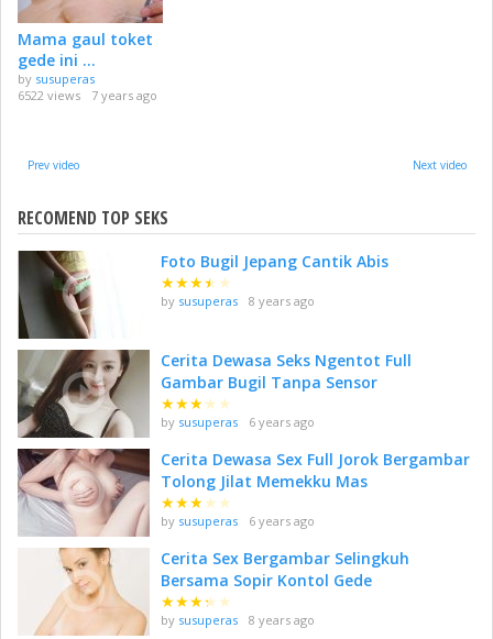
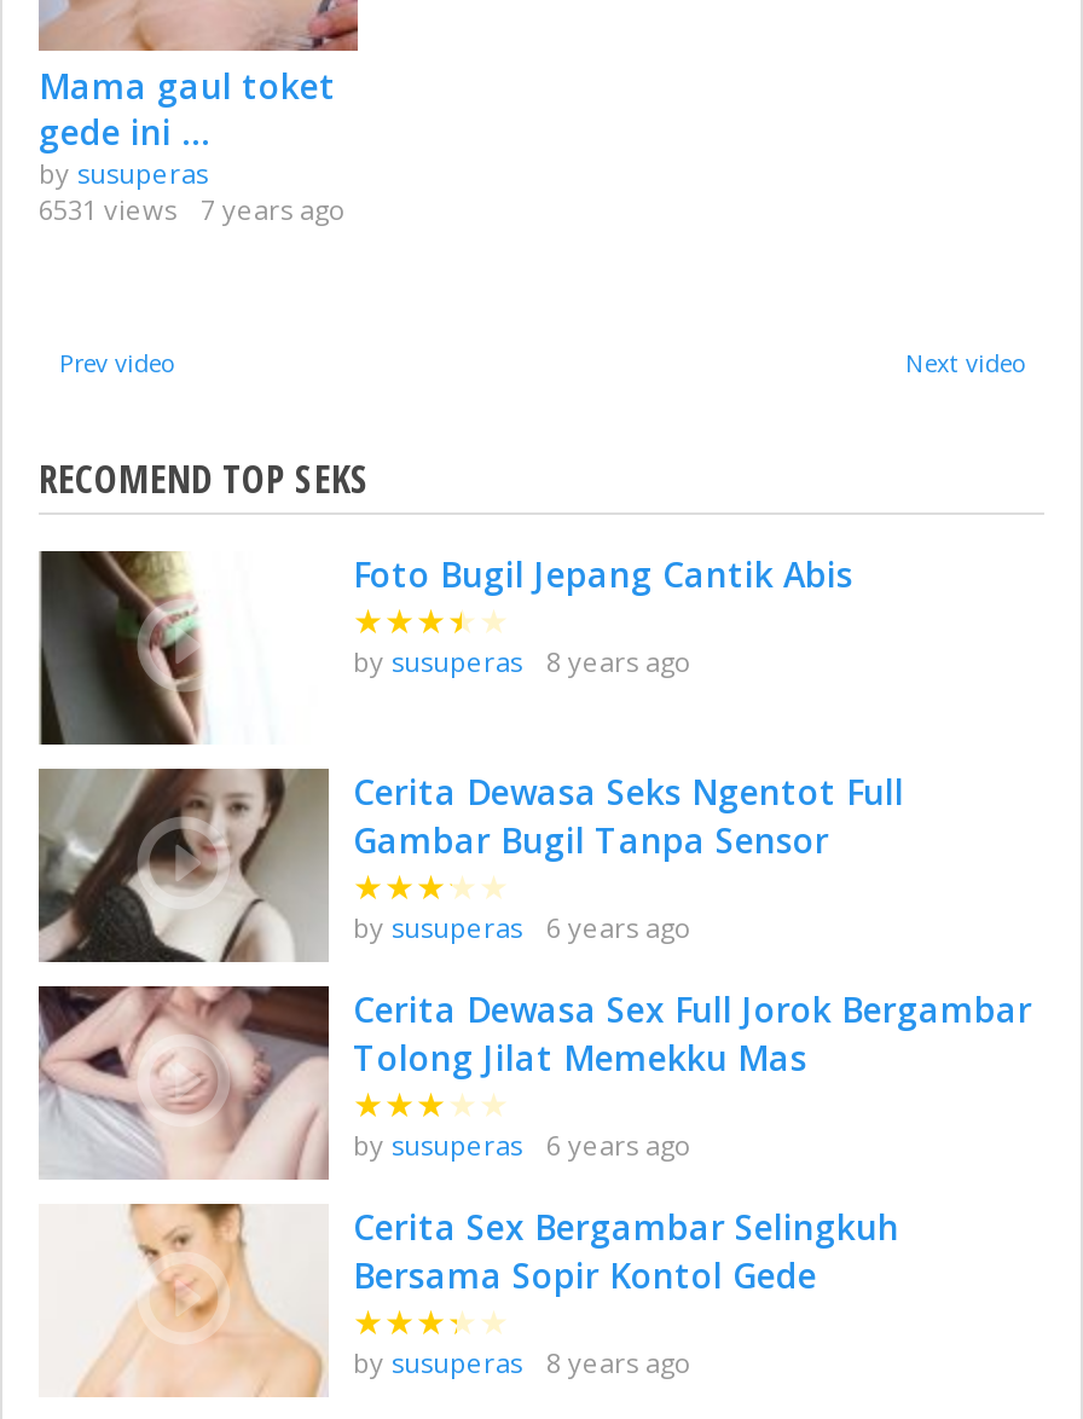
- 6522 views 7 years ago
+ 6531 views 7 years ago
